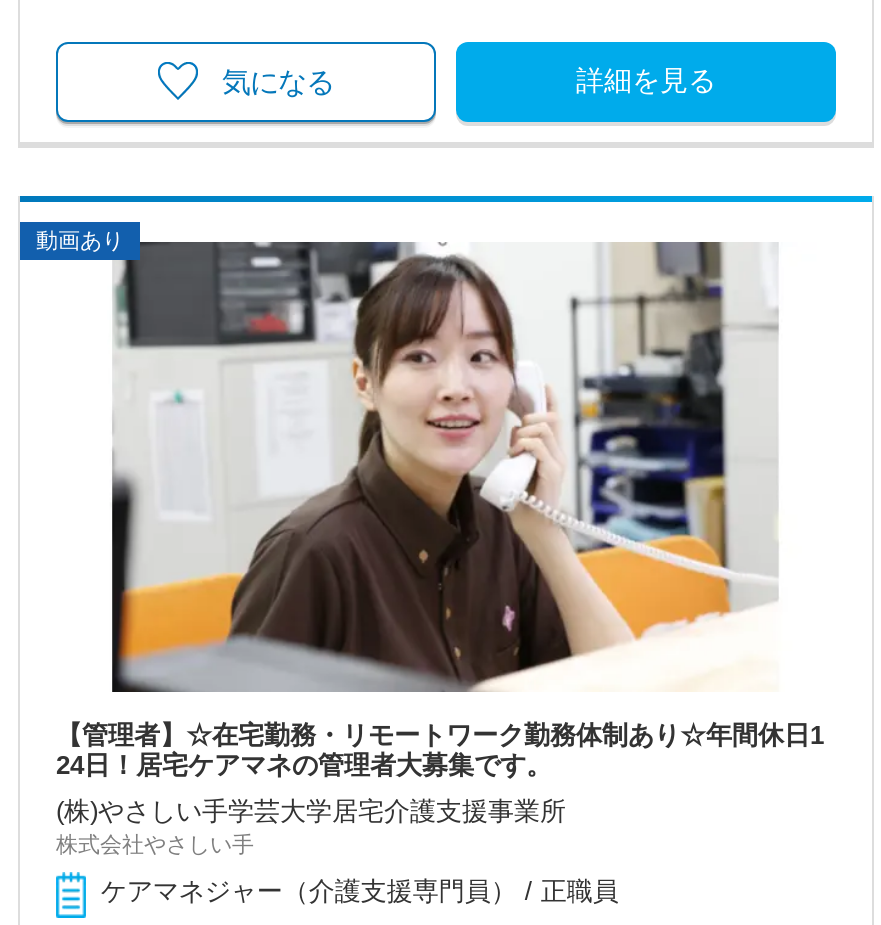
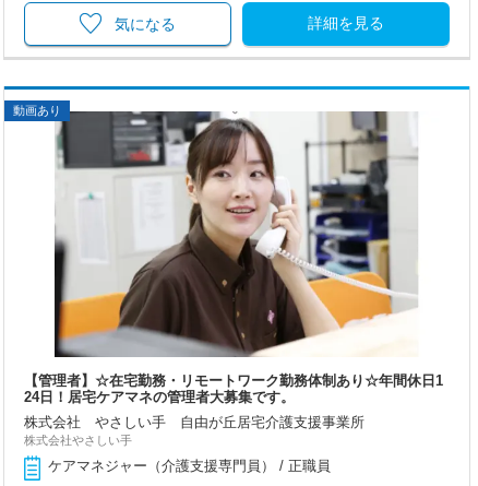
- (株)やさしい手学芸大学居宅介護支援事業所
+ 株式会社 やさしい手 自由が丘居宅介護支援事業所
